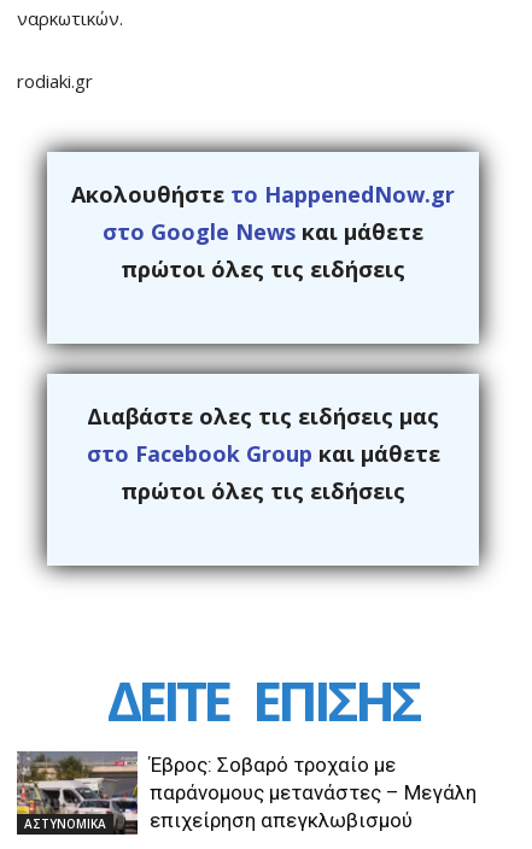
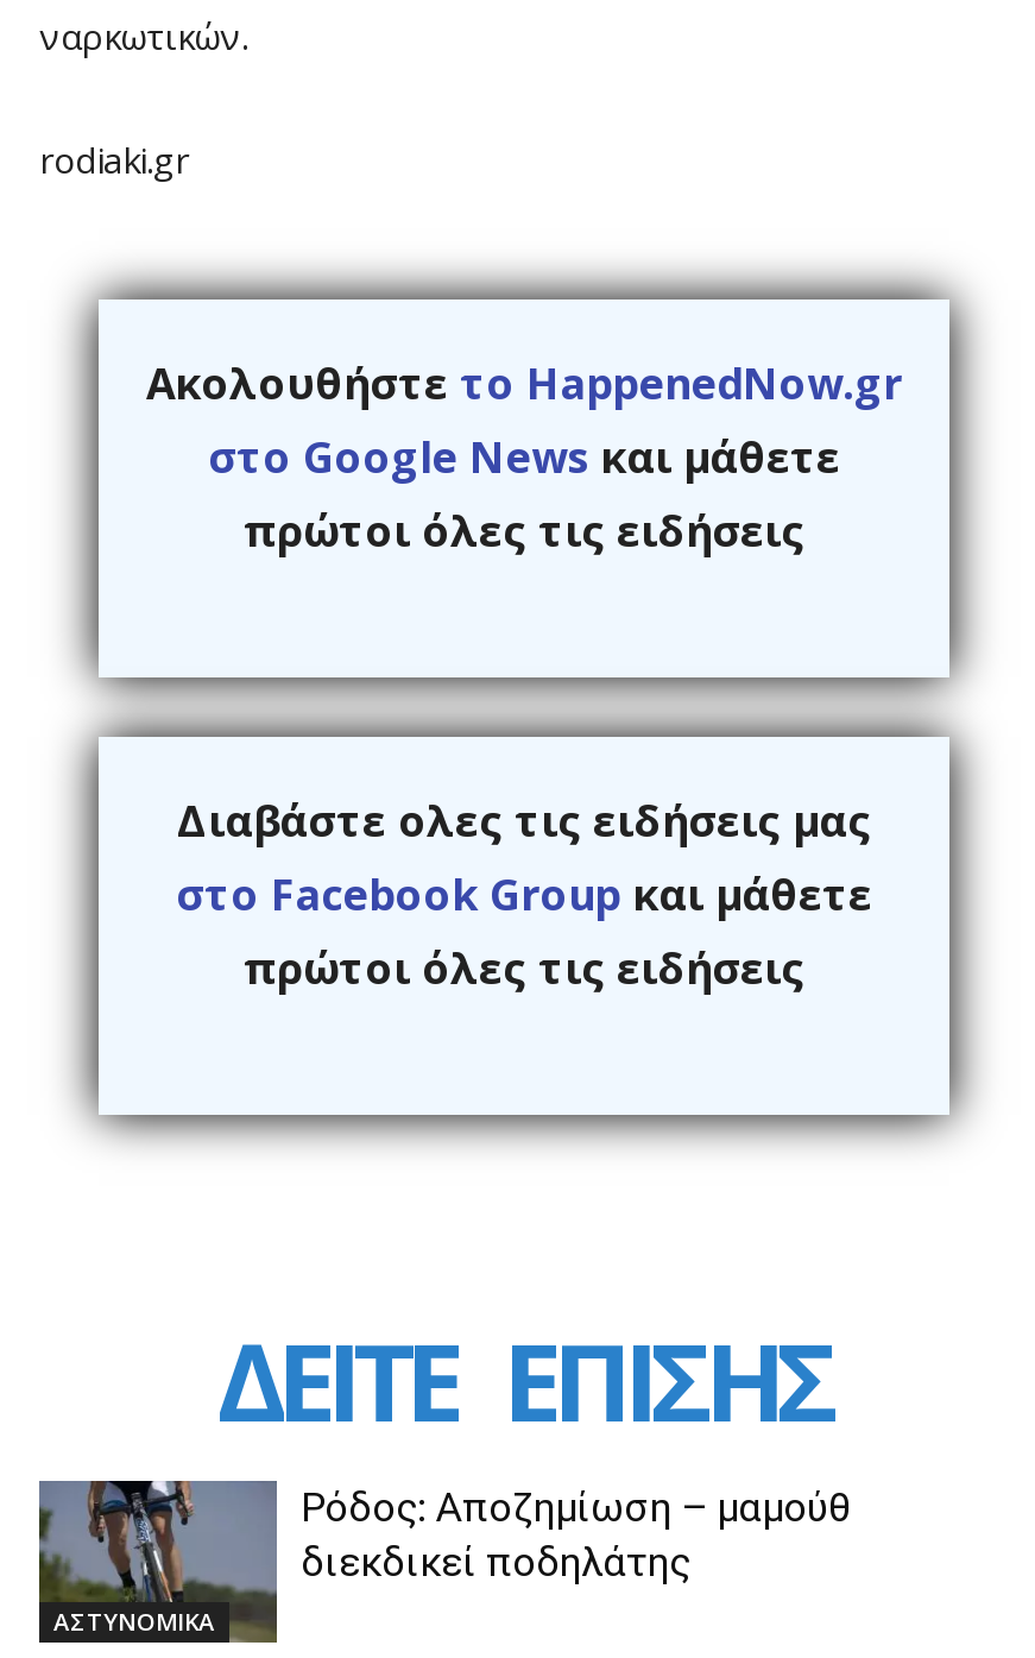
- [image]
- Έβρος: Σοβαρό τροχαίο με
- παράνομους μετανάστες – Μεγάλη
- επιχείρηση απεγκλωβισμού
+ [image]
+ Ρόδος: Αποζημίωση – μαμούθ
+ διεκδικεί ποδηλάτης
